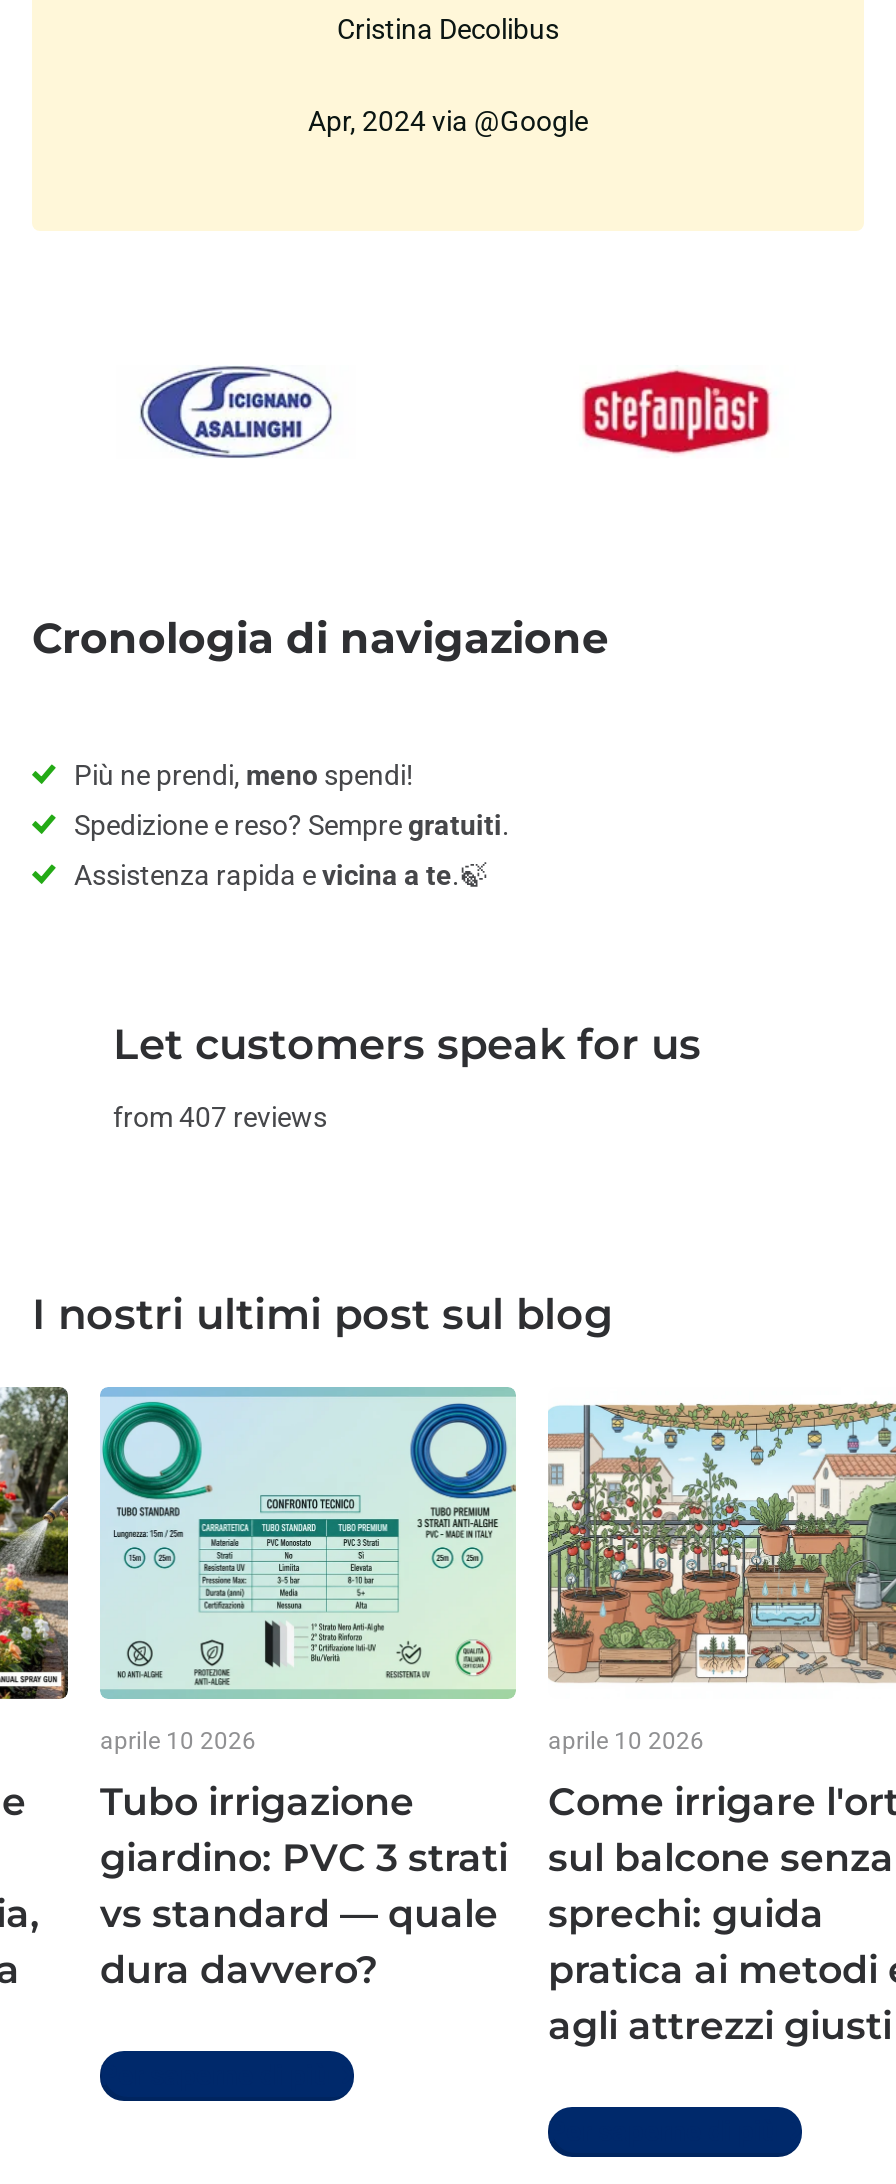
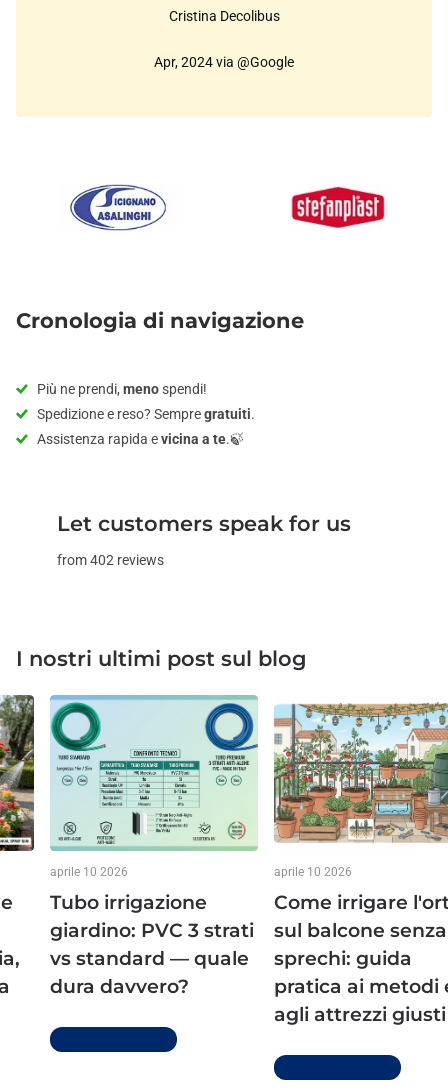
- from 407 reviews
+ from 402 reviews
